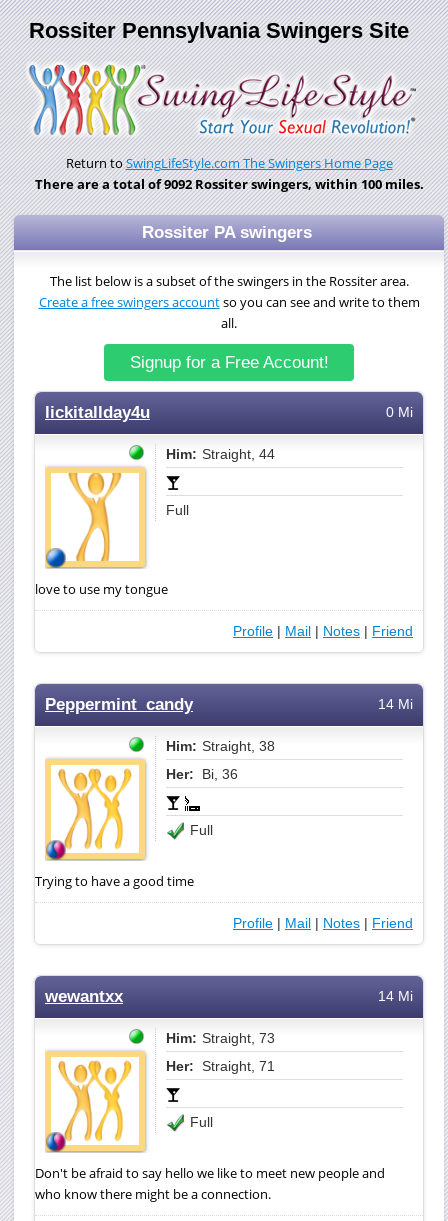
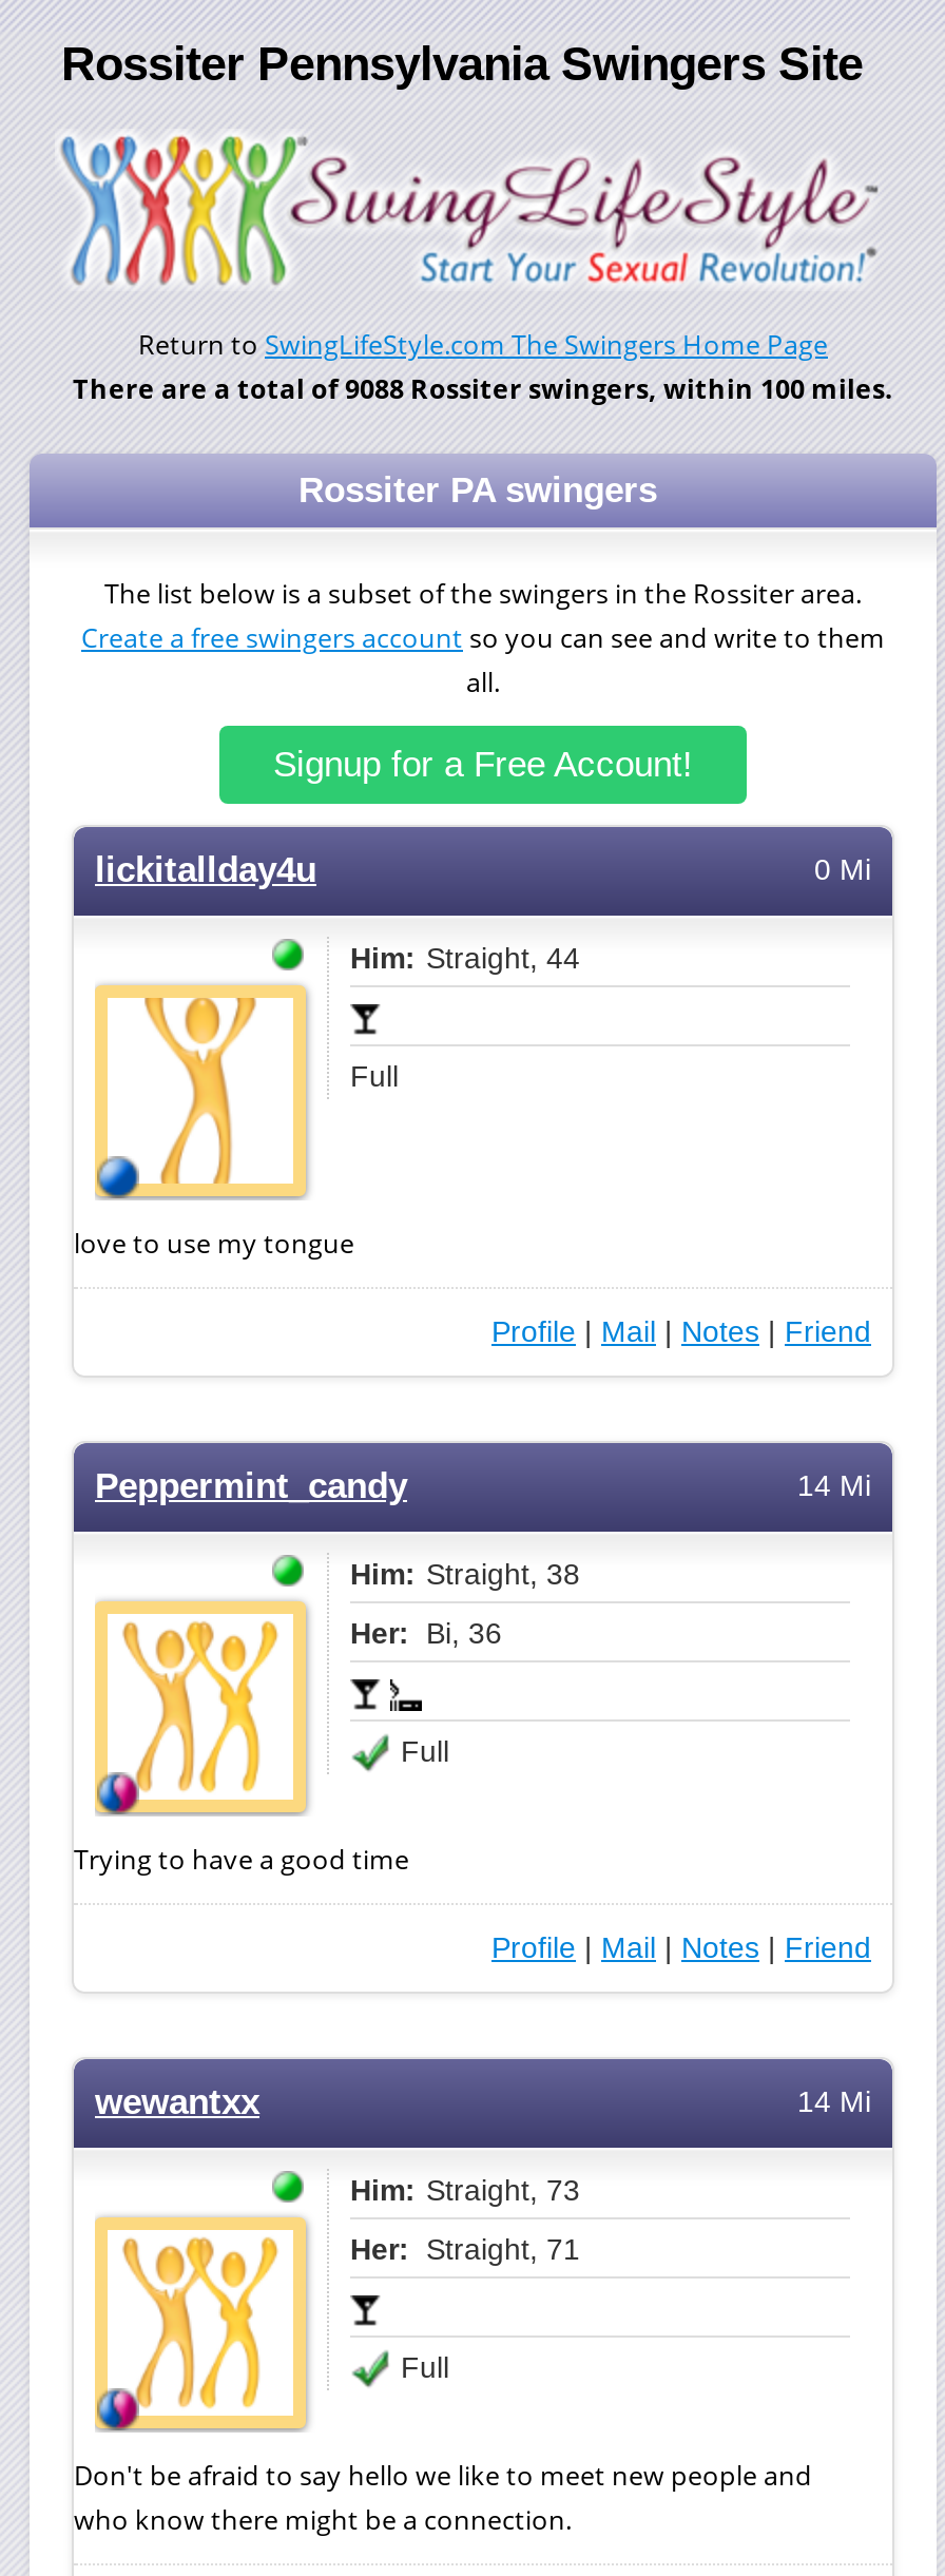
- There are a total of 9092 Rossiter swingers, within 100 miles.
+ There are a total of 9088 Rossiter swingers, within 100 miles.
